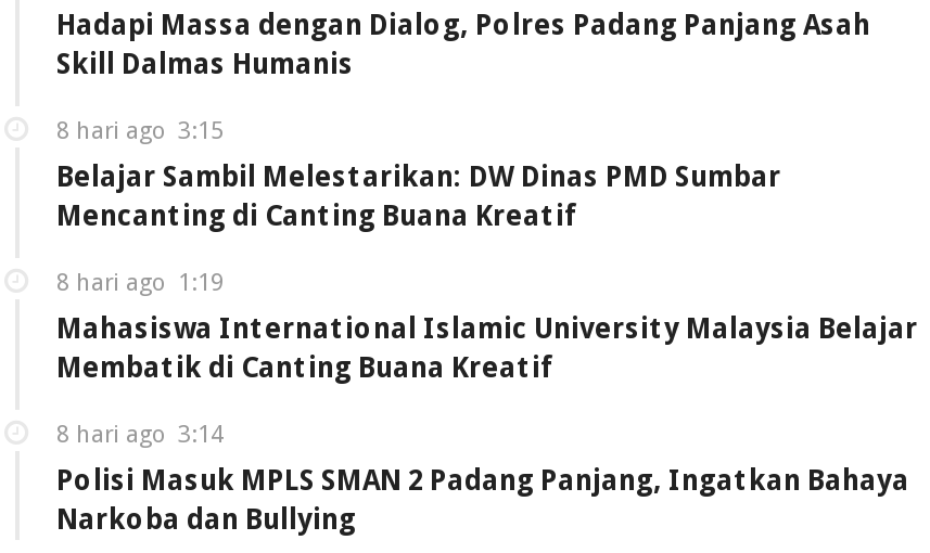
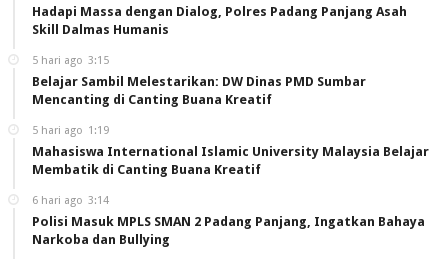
- 8 hari ago 3:15
+ 5 hari ago 3:15

- 8 hari ago 1:19
+ 5 hari ago 1:19

- 8 hari ago 3:14
+ 6 hari ago 3:14
